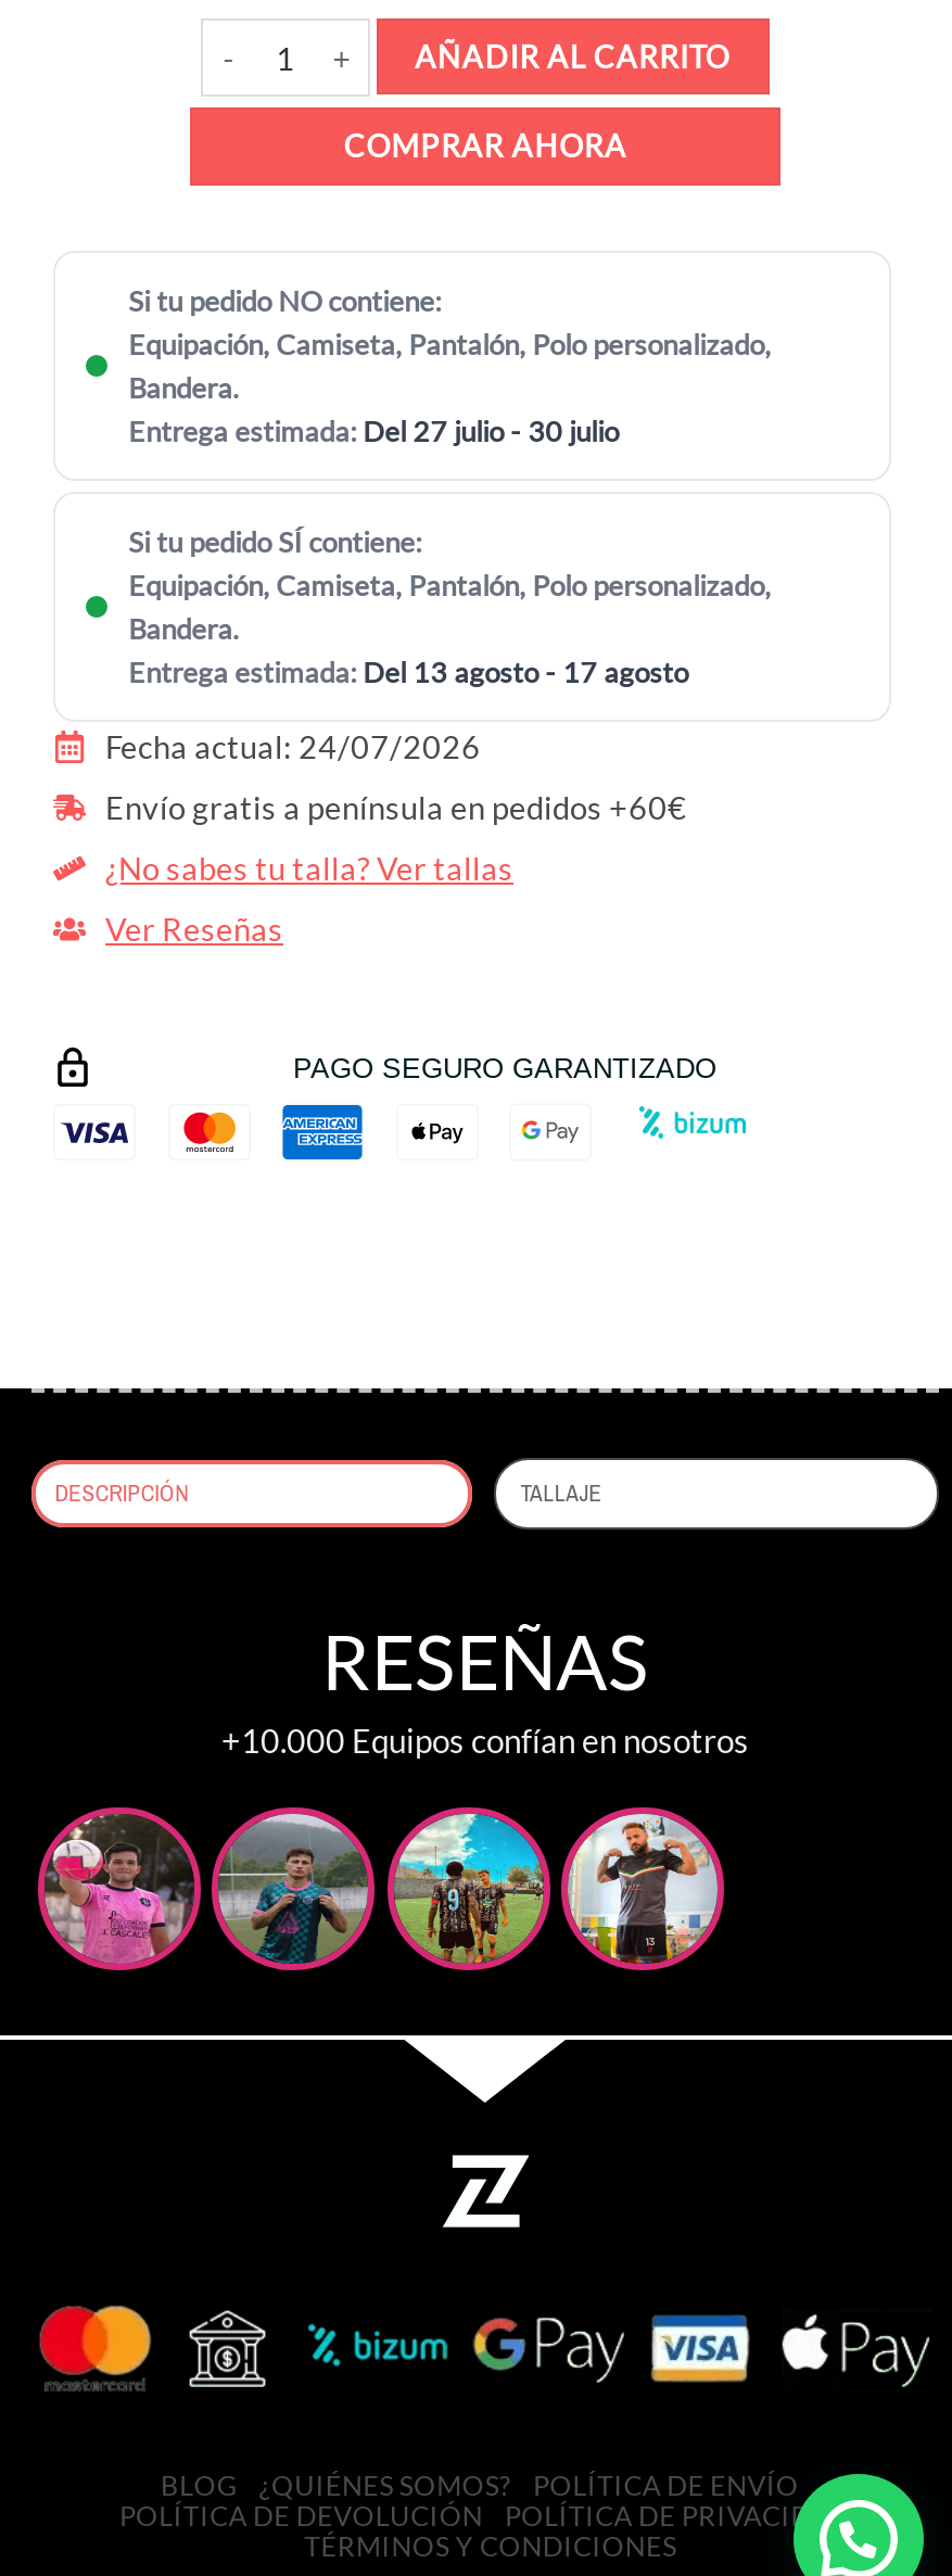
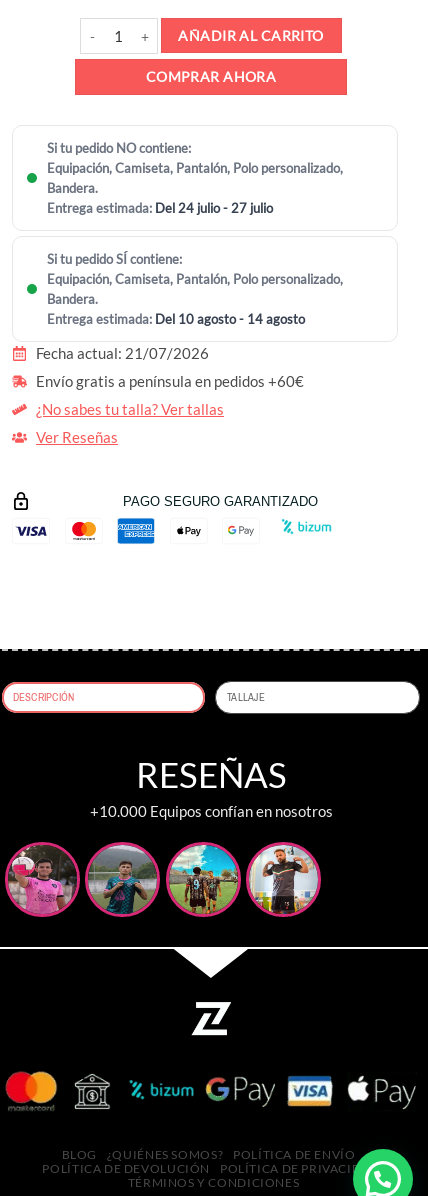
- Entrega estimada: Del 27 julio - 30 julio
+ Entrega estimada: Del 24 julio - 27 julio

- Entrega estimada: Del 13 agosto - 17 agosto
+ Entrega estimada: Del 10 agosto - 14 agosto

- Fecha actual: 24/07/2026
+ Fecha actual: 21/07/2026
